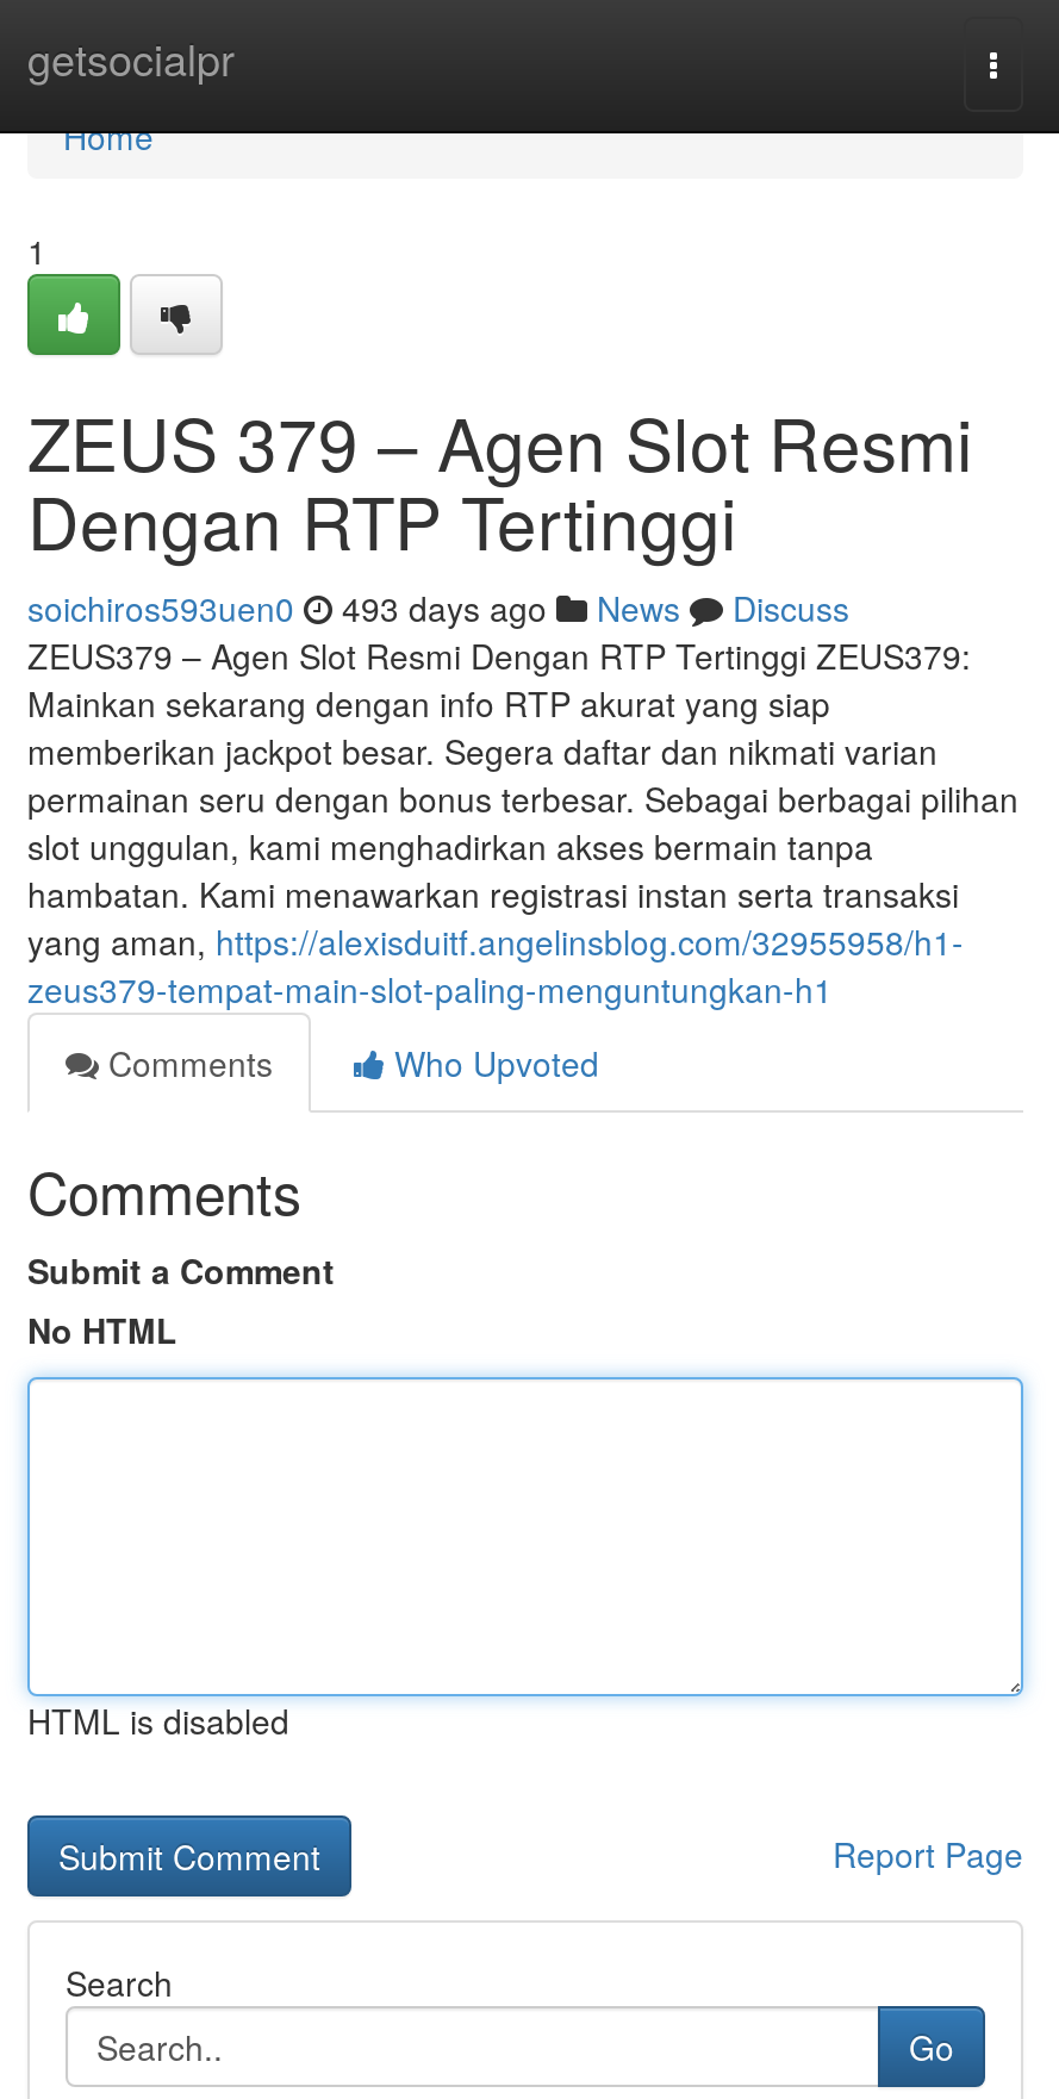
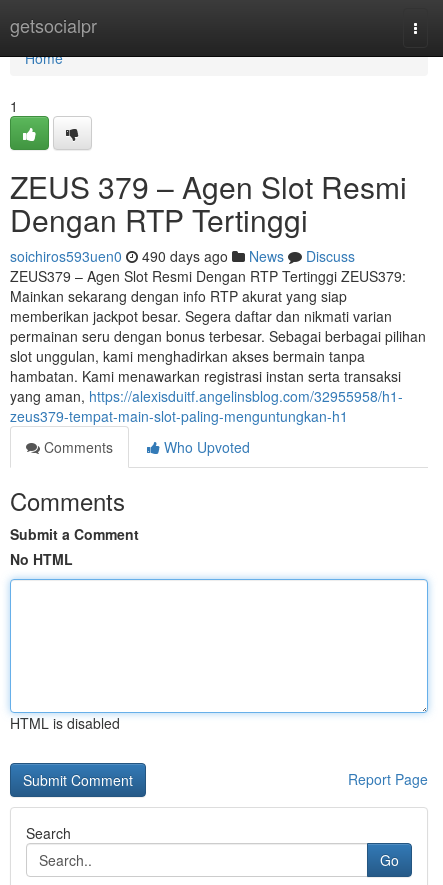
- soichiros593uen0 493 days ago News Discuss
+ soichiros593uen0 490 days ago News Discuss
